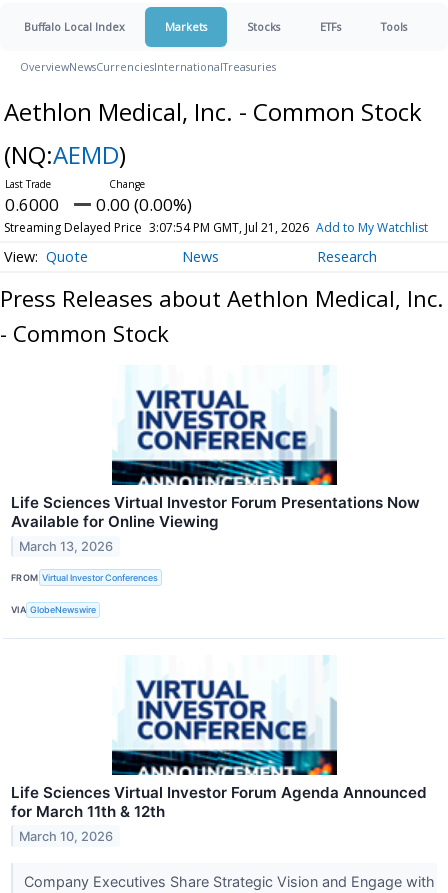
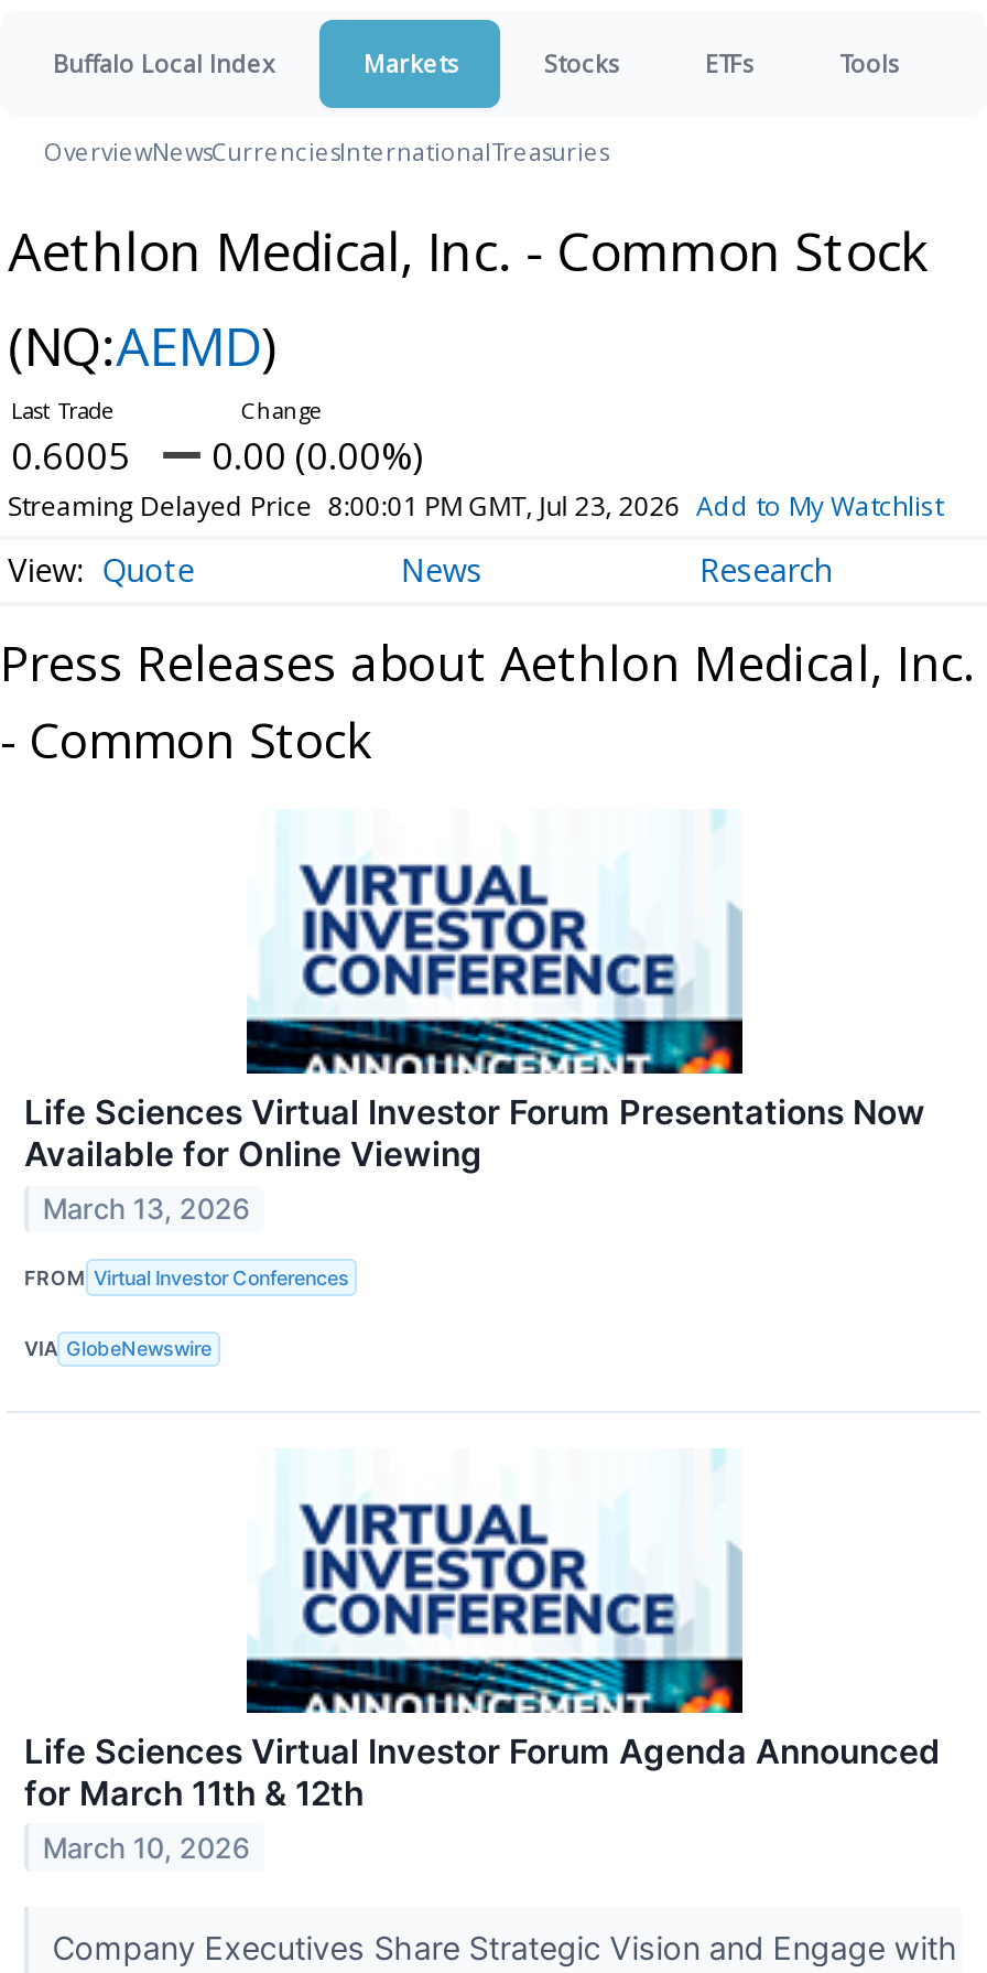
- 0.6000 0.00 (0.00%)
+ 0.6005 0.00 (0.00%)

- Streaming Delayed Price 3:07:54 PM GMT, Jul 21, 2026 Add to My Watchlist
+ Streaming Delayed Price 8:00:01 PM GMT, Jul 23, 2026 Add to My Watchlist
